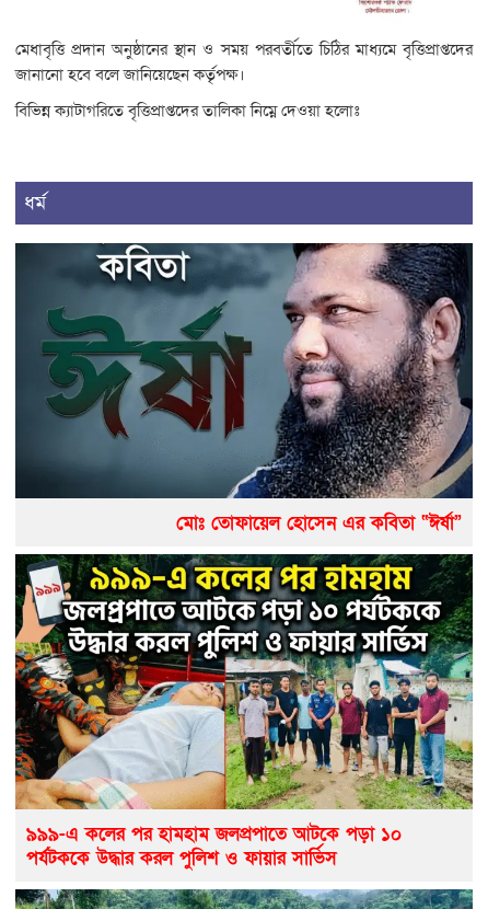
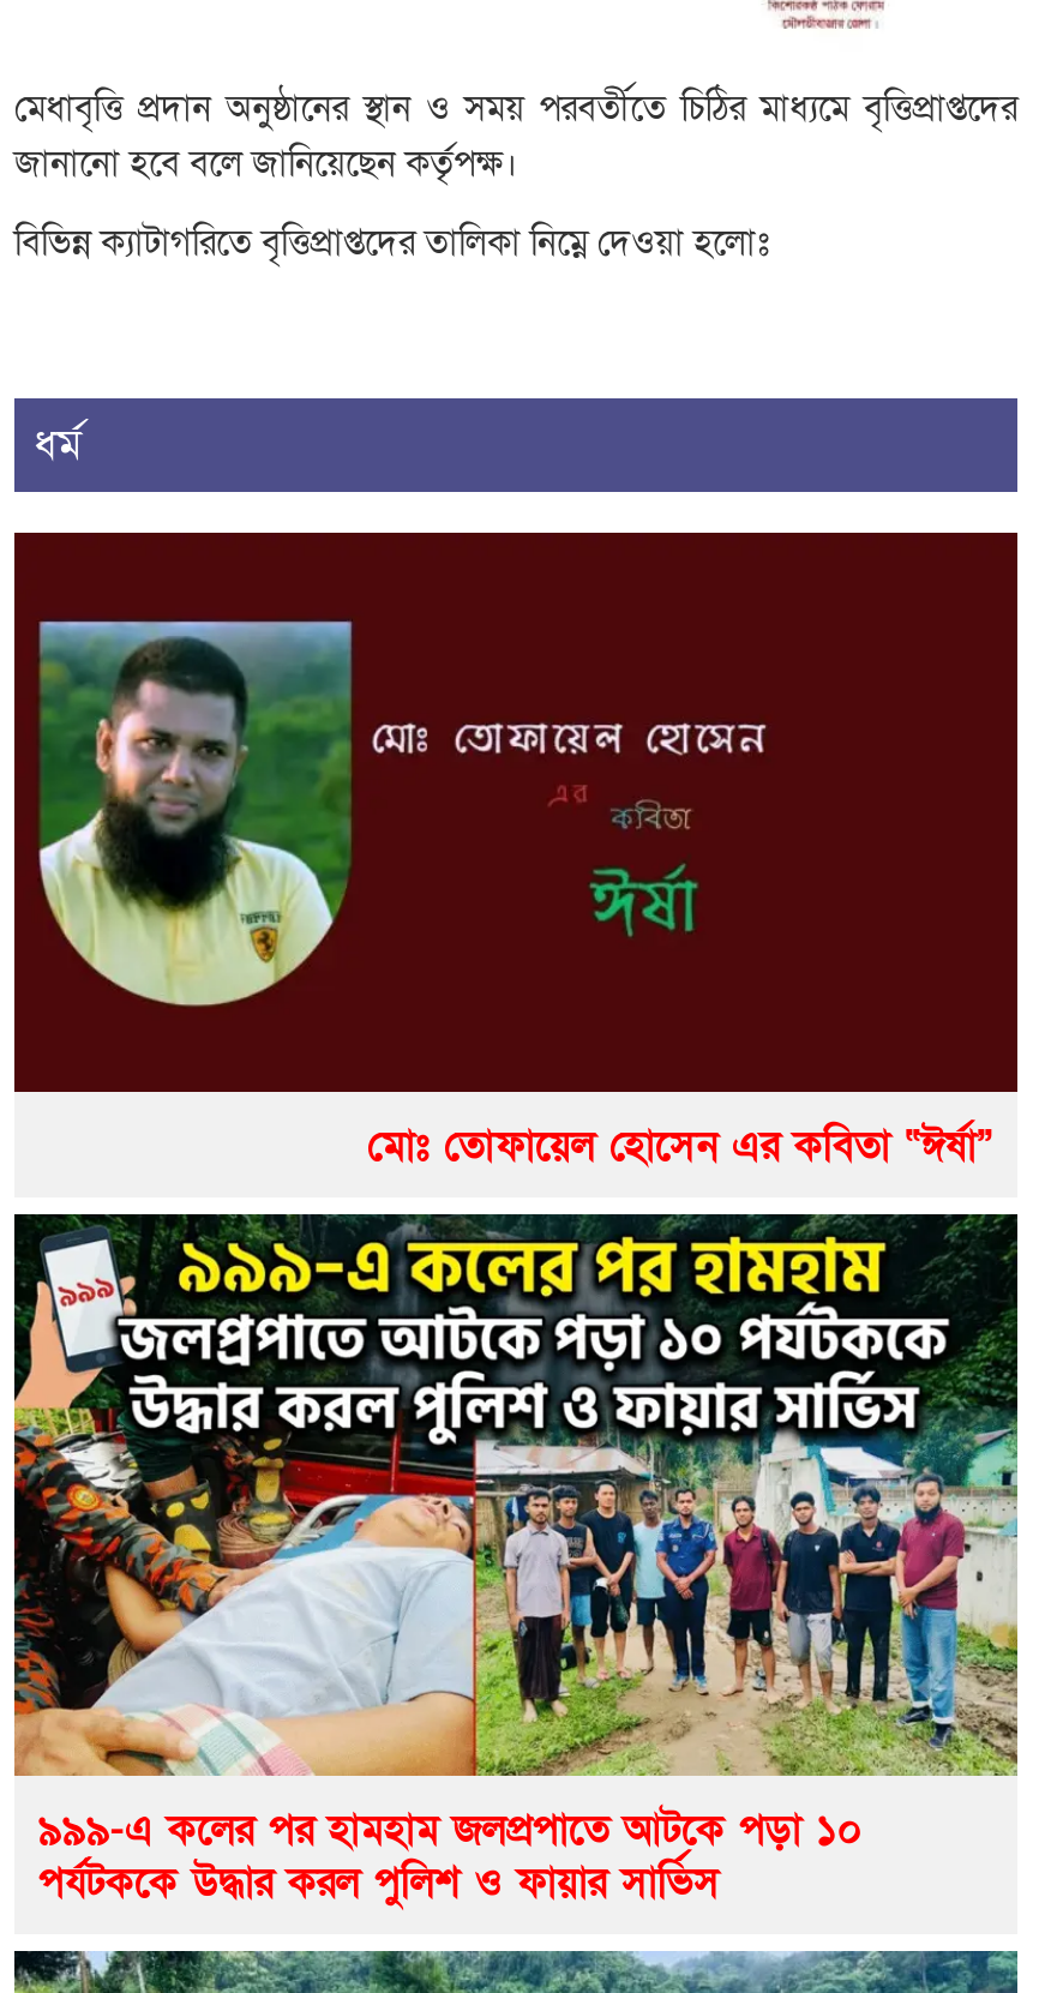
- [image]
+ [image]
